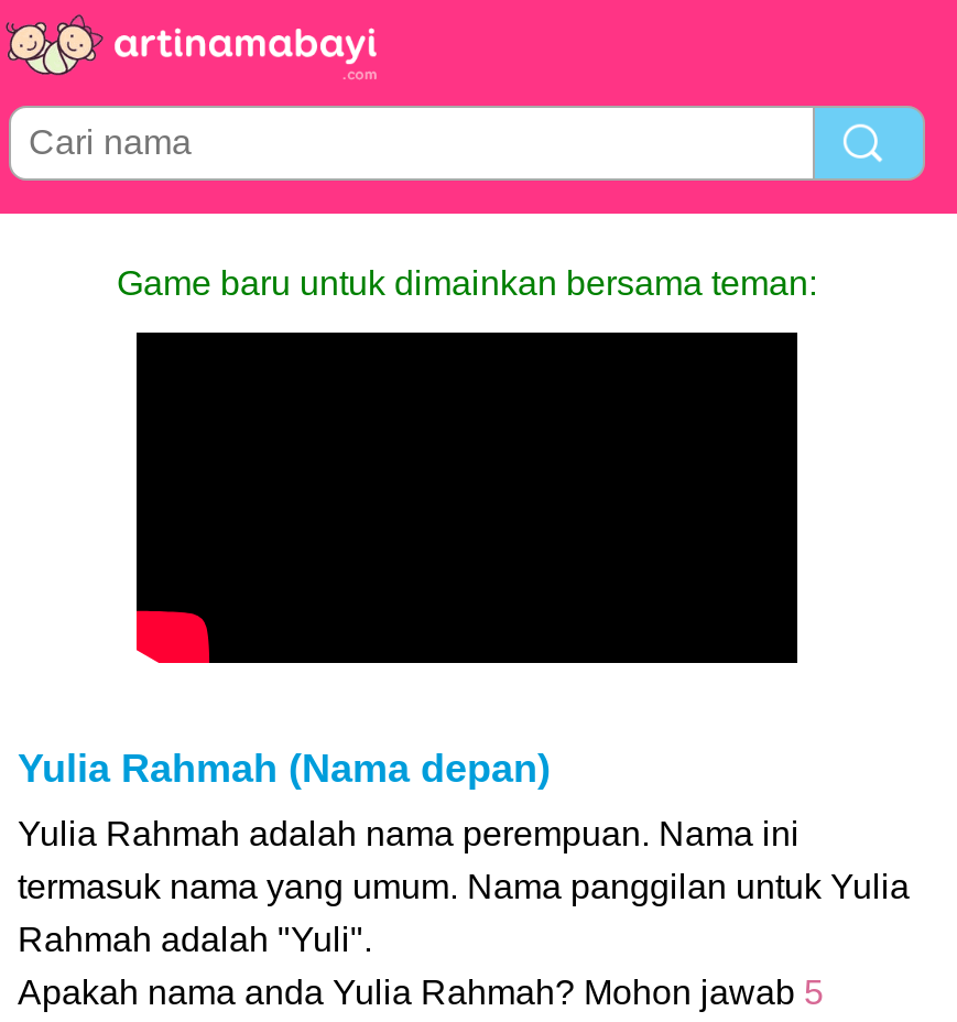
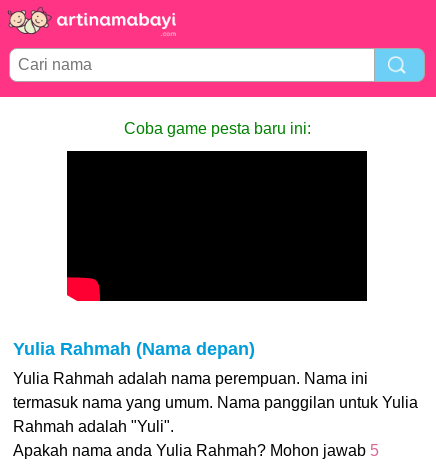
- Game baru untuk dimainkan bersama teman:
+ Coba game pesta baru ini:
